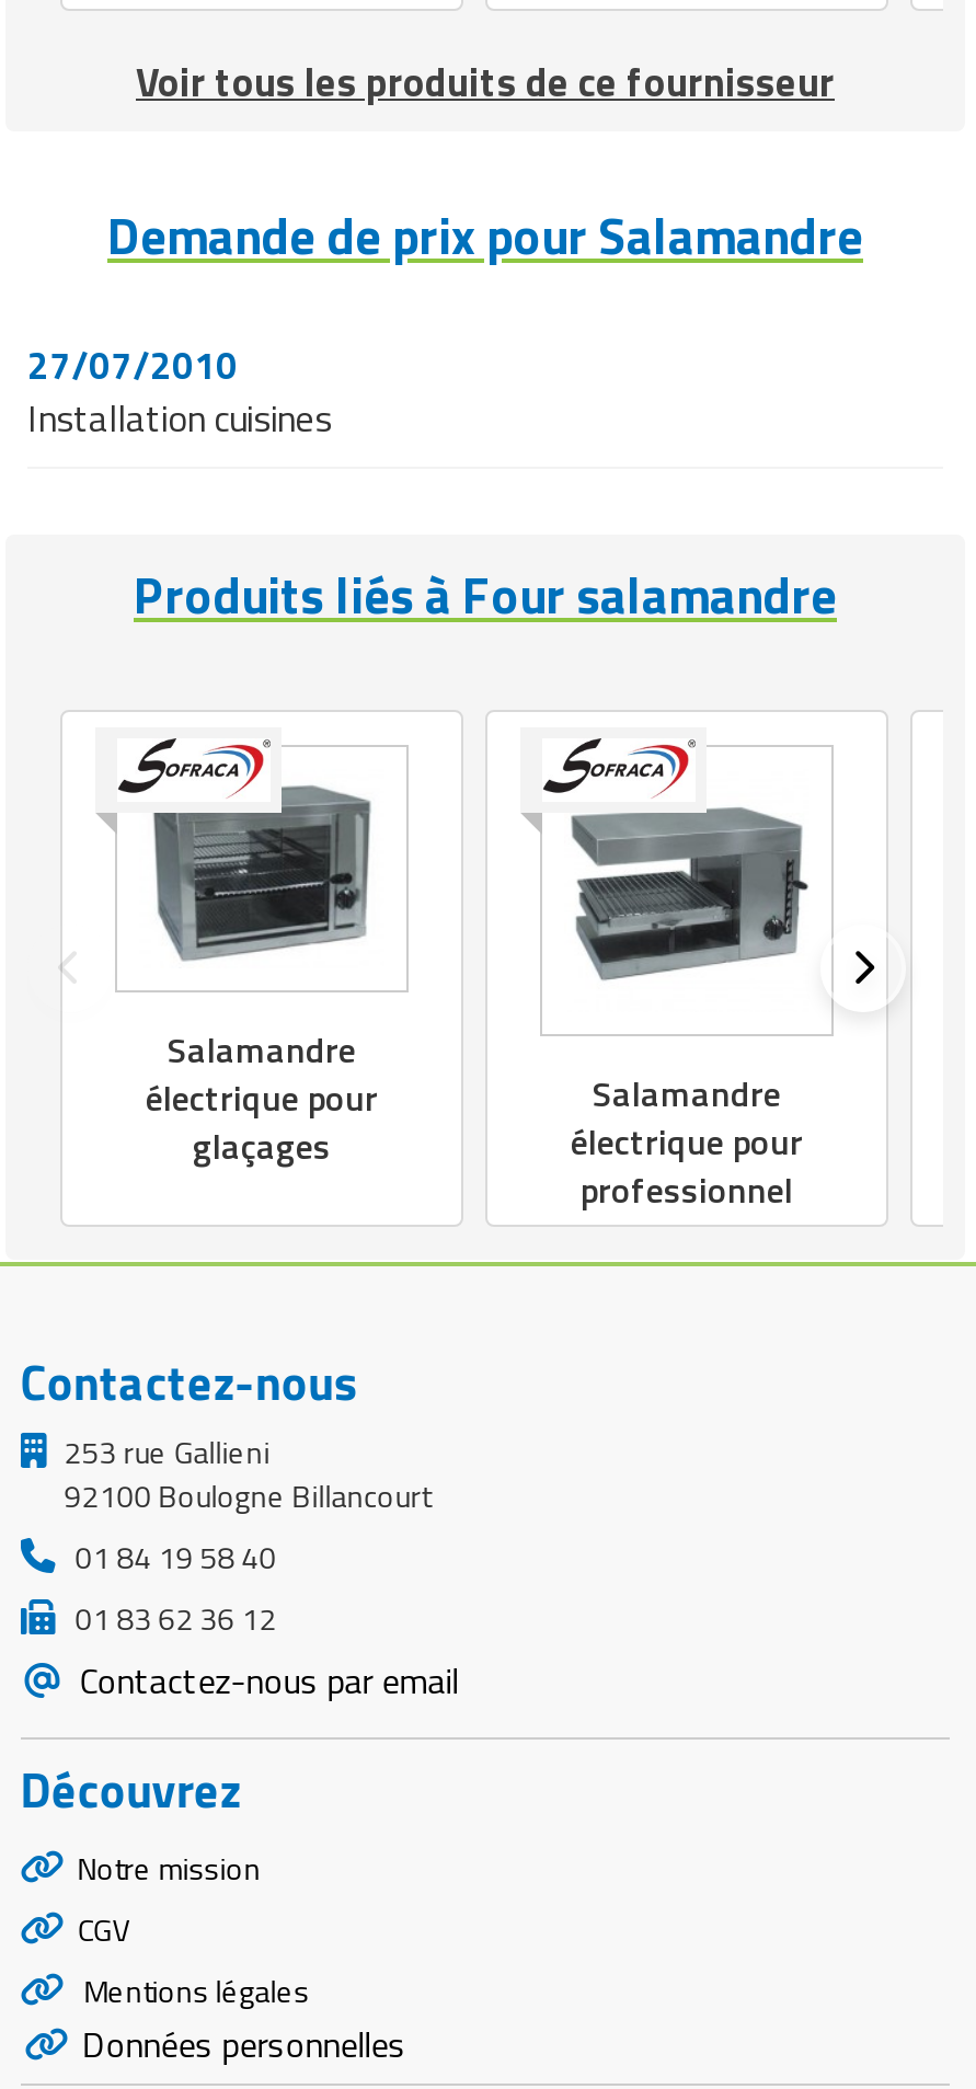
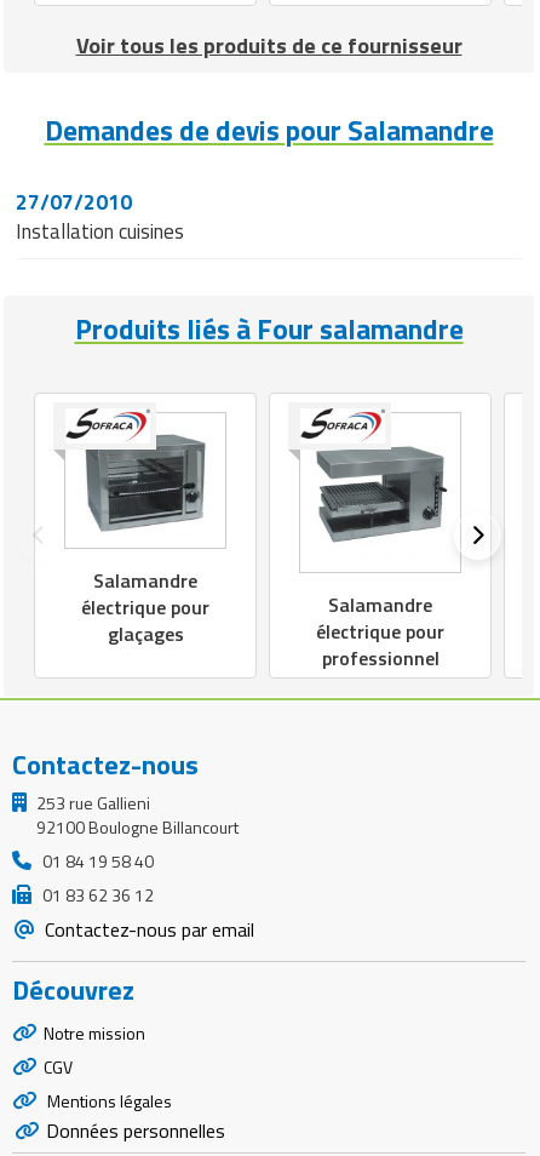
- Demande de prix pour Salamandre
+ Demandes de devis pour Salamandre
